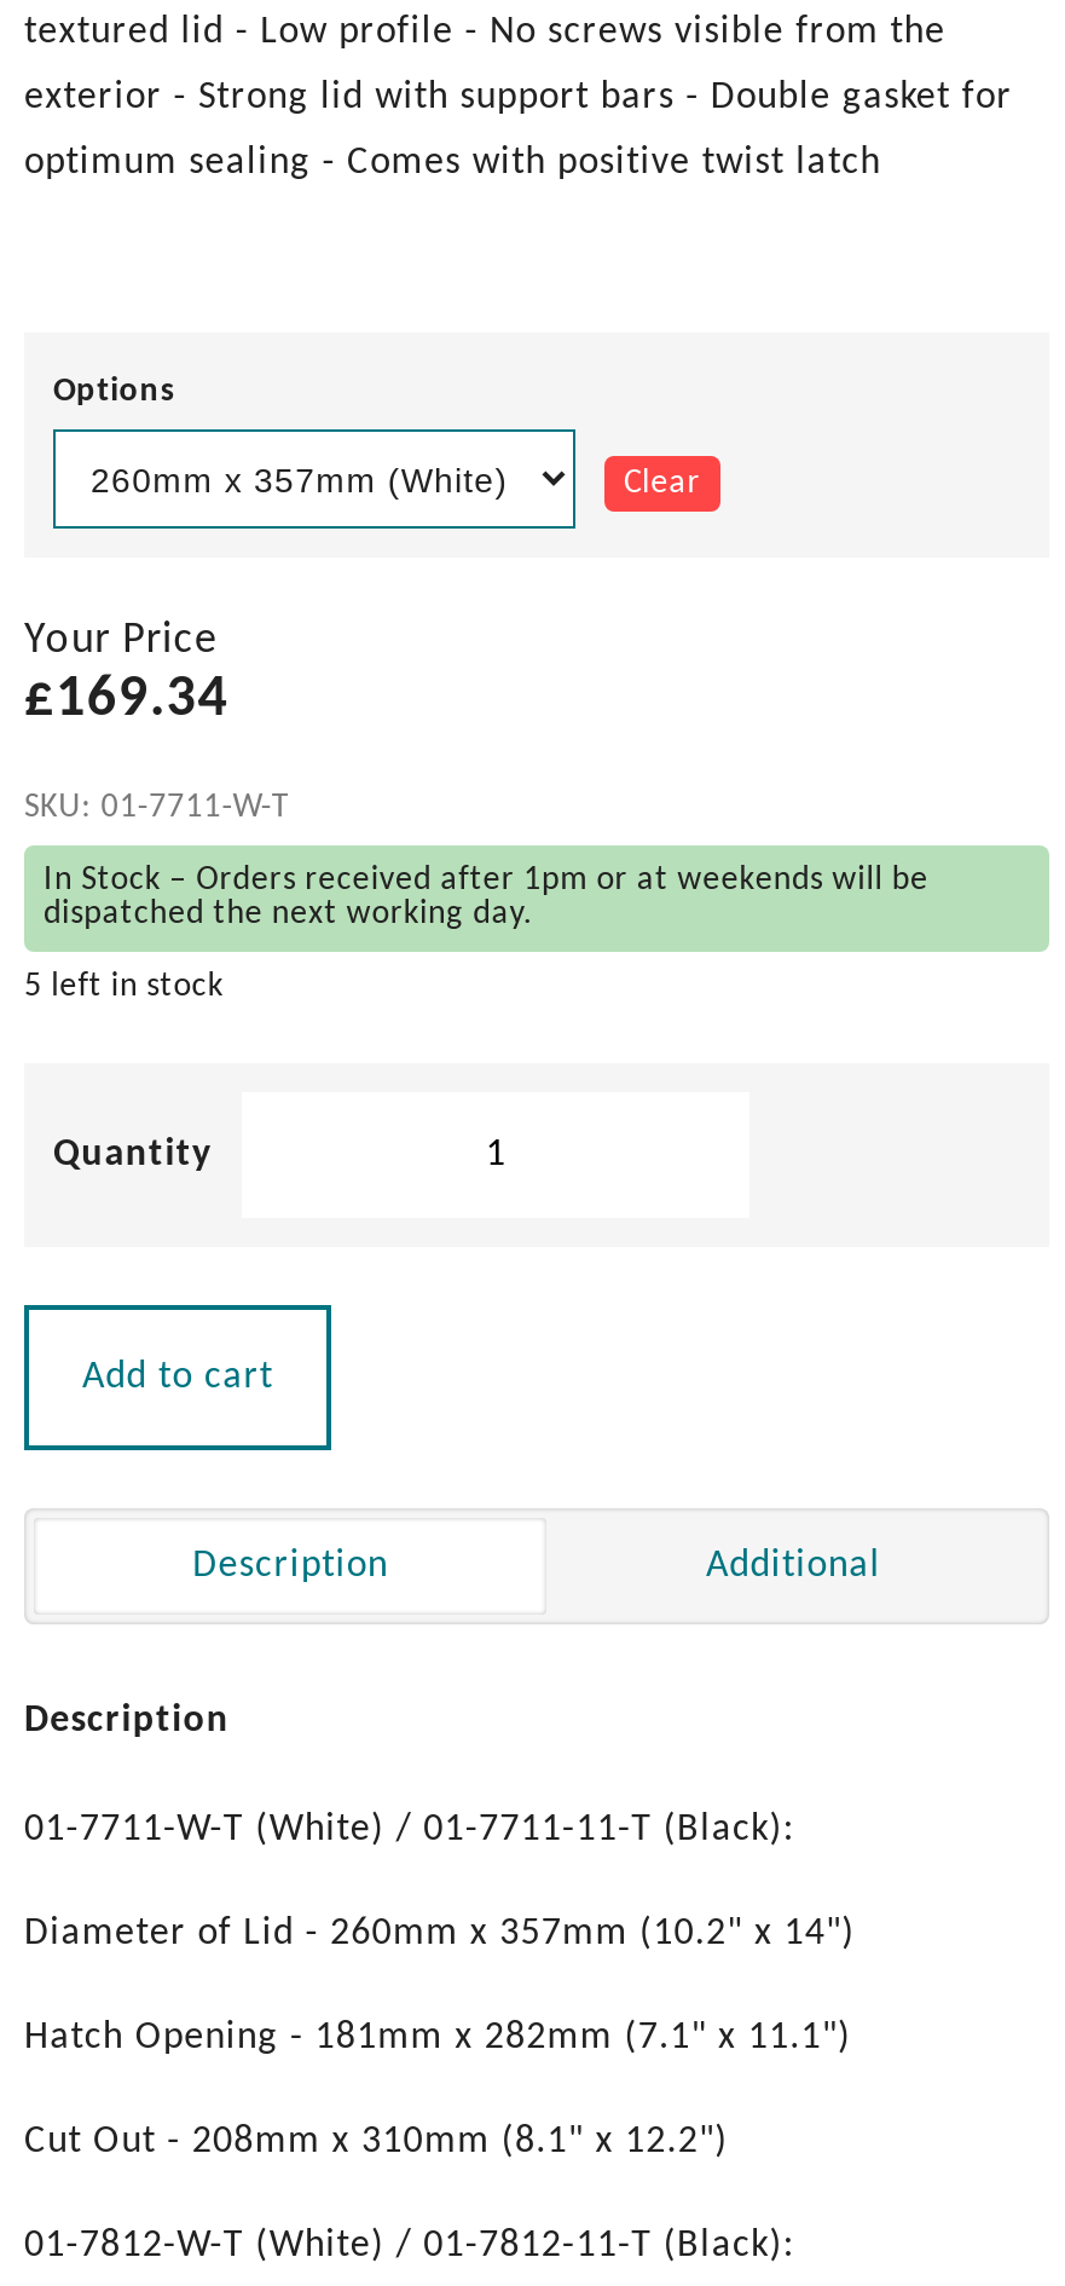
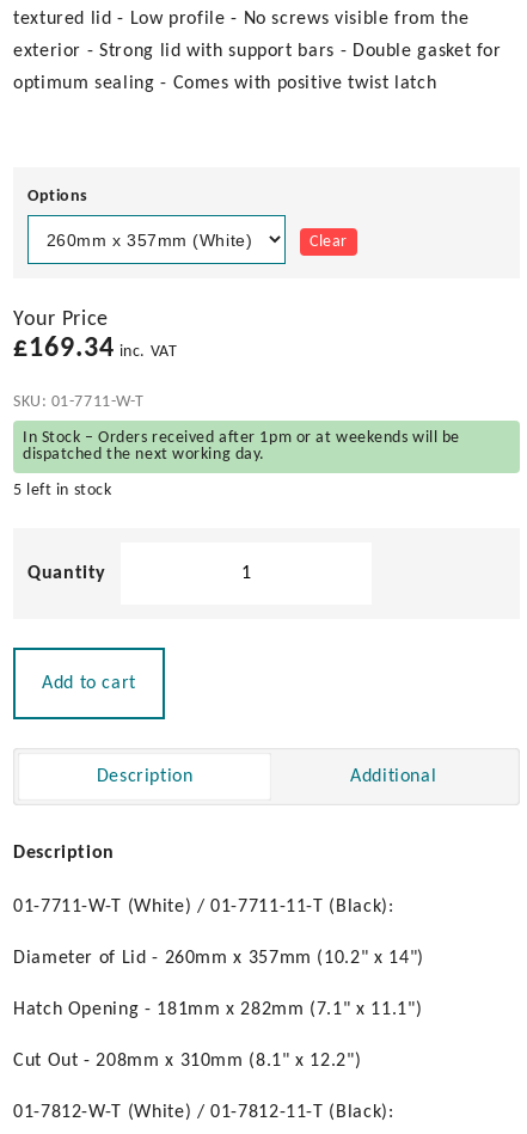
- £169.34
+ £169.34 inc. VAT
